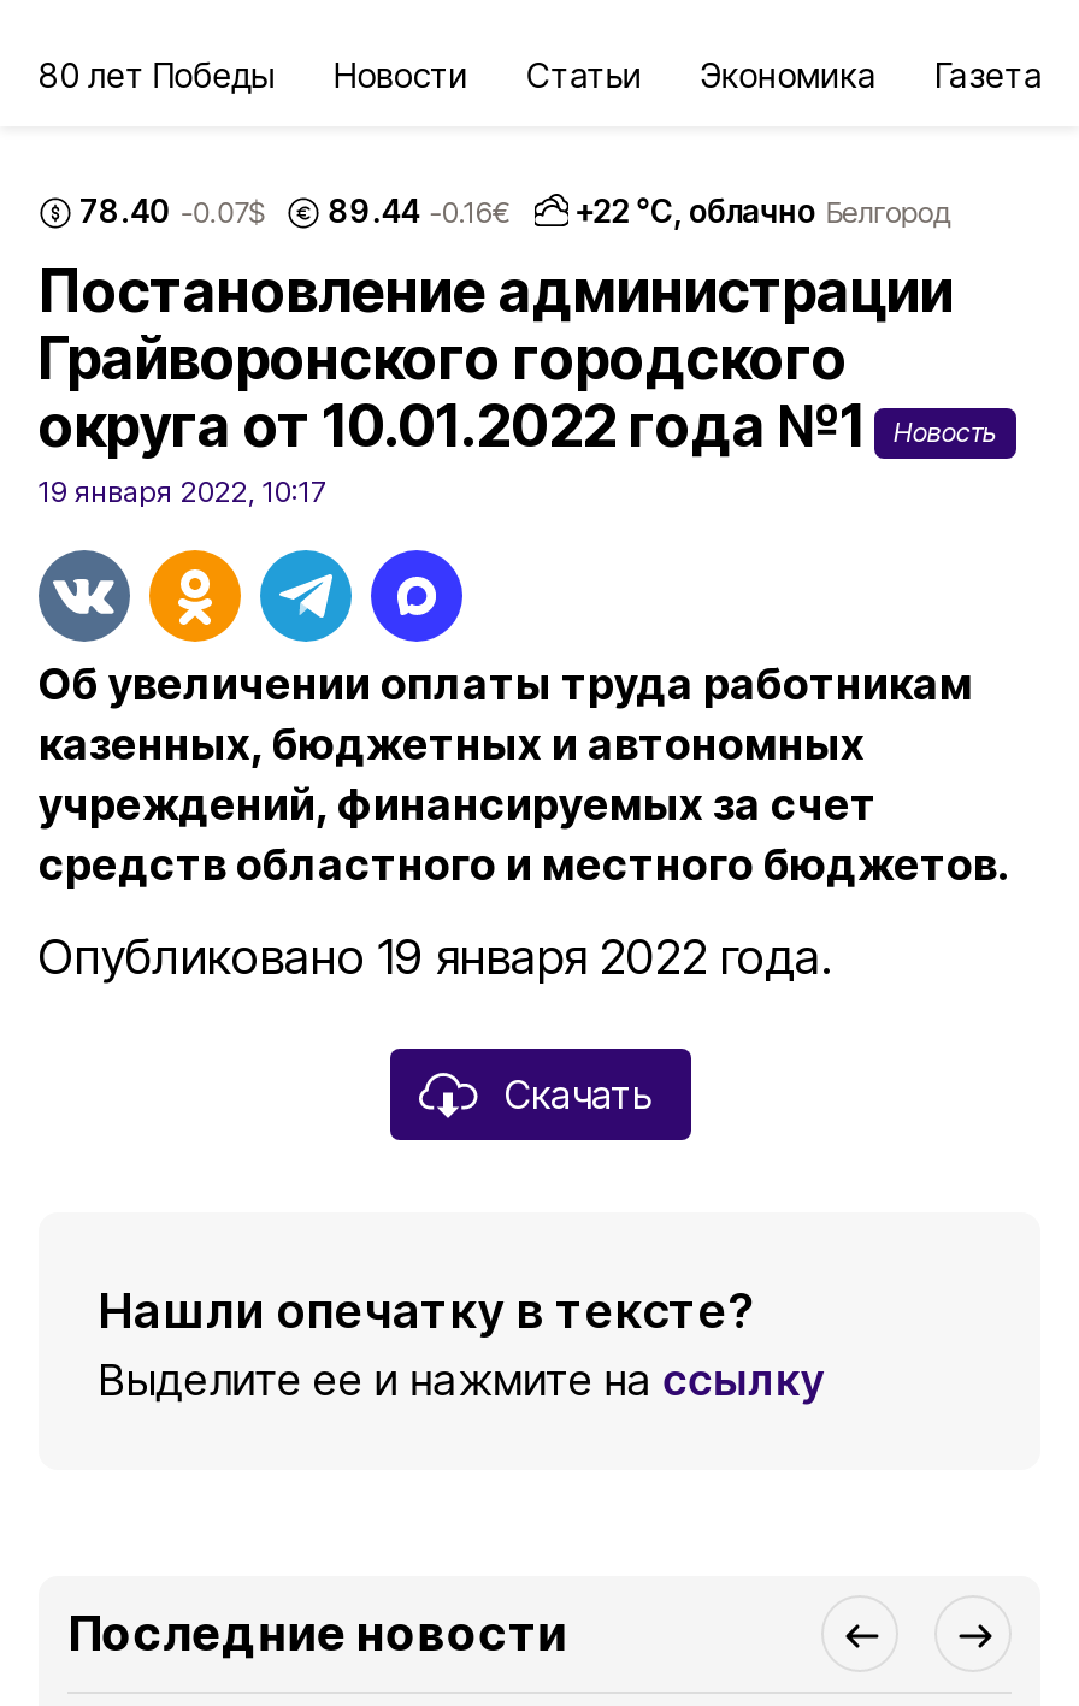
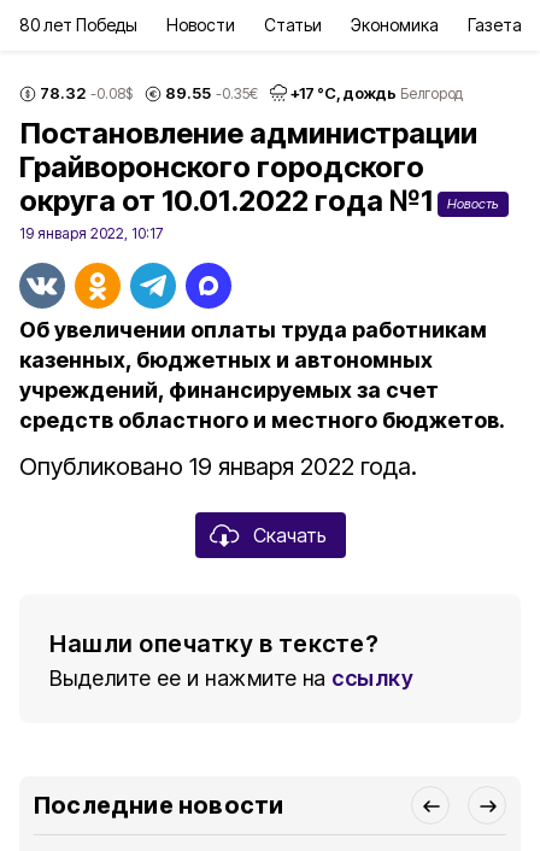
- 78.40 -0.07$
+ 78.32 -0.08$

- 89.44 -0.16€
+ 89.55 -0.35€

- +22 °С, облачно Белгород
+ +17 °С, дождь Белгород
